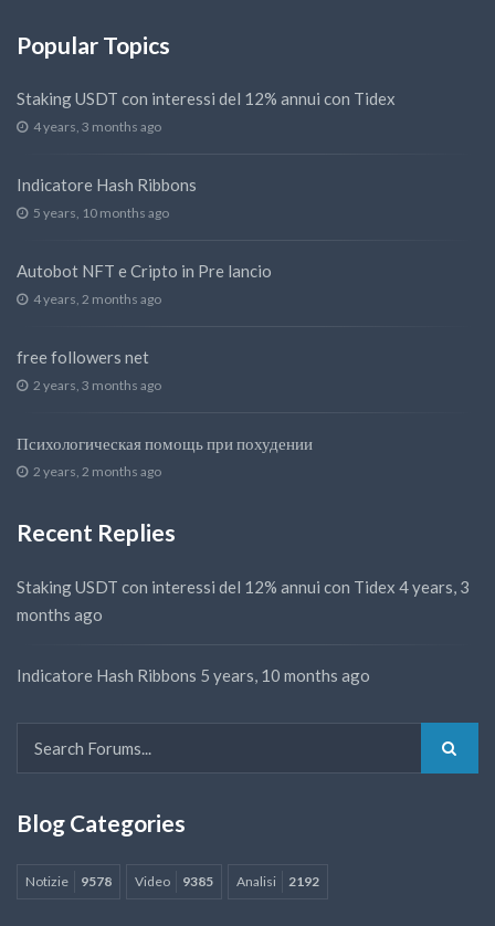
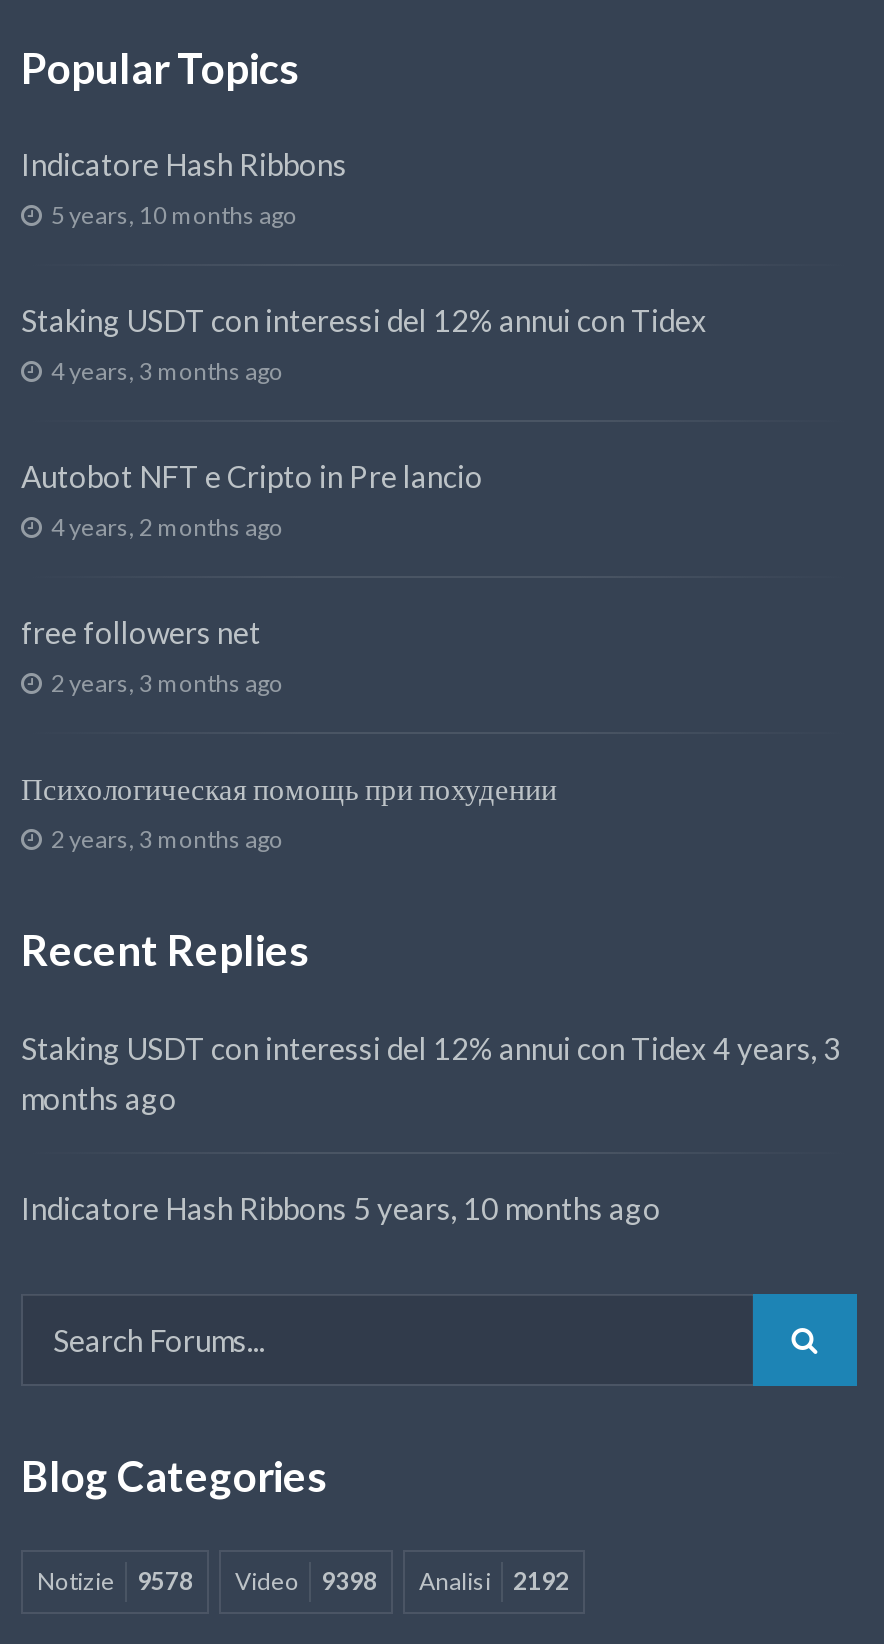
moved down: Staking USDT con interessi del 12% annui con Tidex | 4 years, 3 months ago

moved up: Indicatore Hash Ribbons | 5 years, 10 months ago

- 2 years, 2 months ago
+ 2 years, 3 months ago

- Notizie 9578 Video 9385 Analisi 2192
+ Notizie 9578 Video 9398 Analisi 2192
